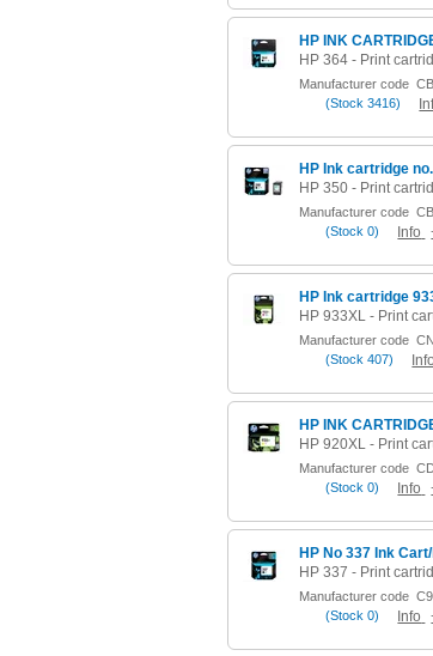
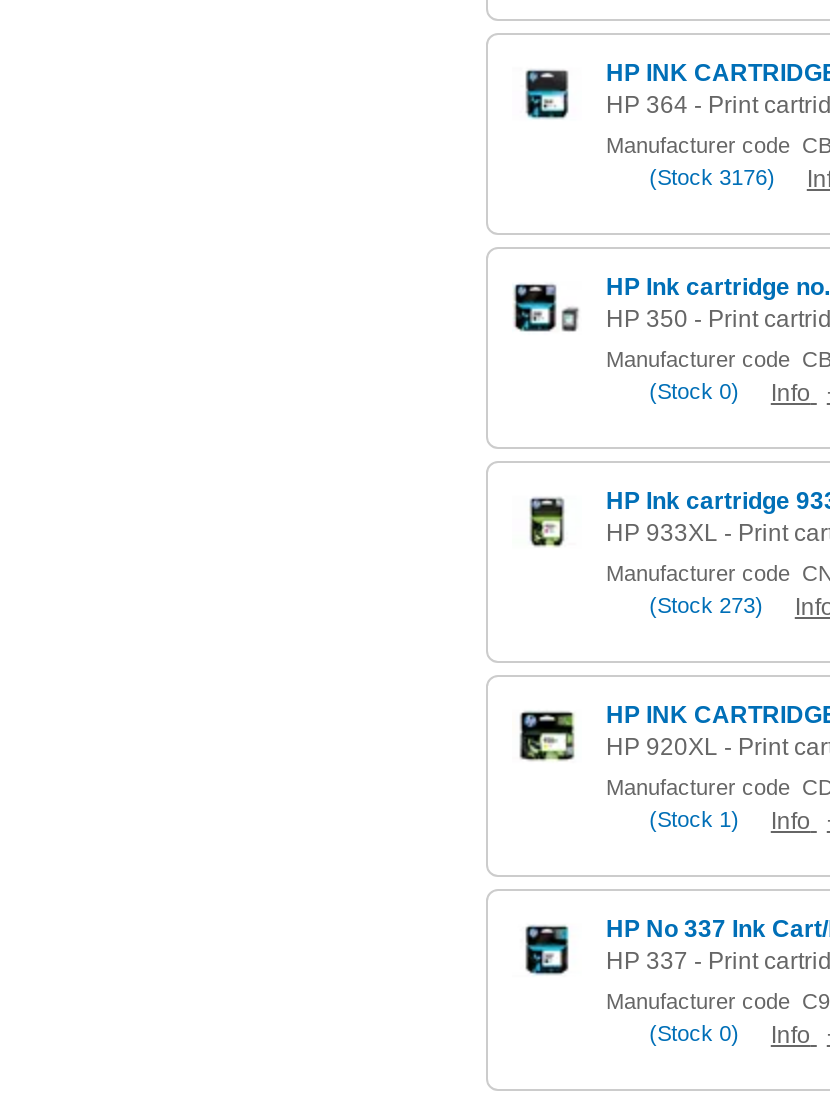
- (Stock 3416)
+ (Stock 3176)

- (Stock 407)
+ (Stock 273)

- (Stock 0)
+ (Stock 1)
